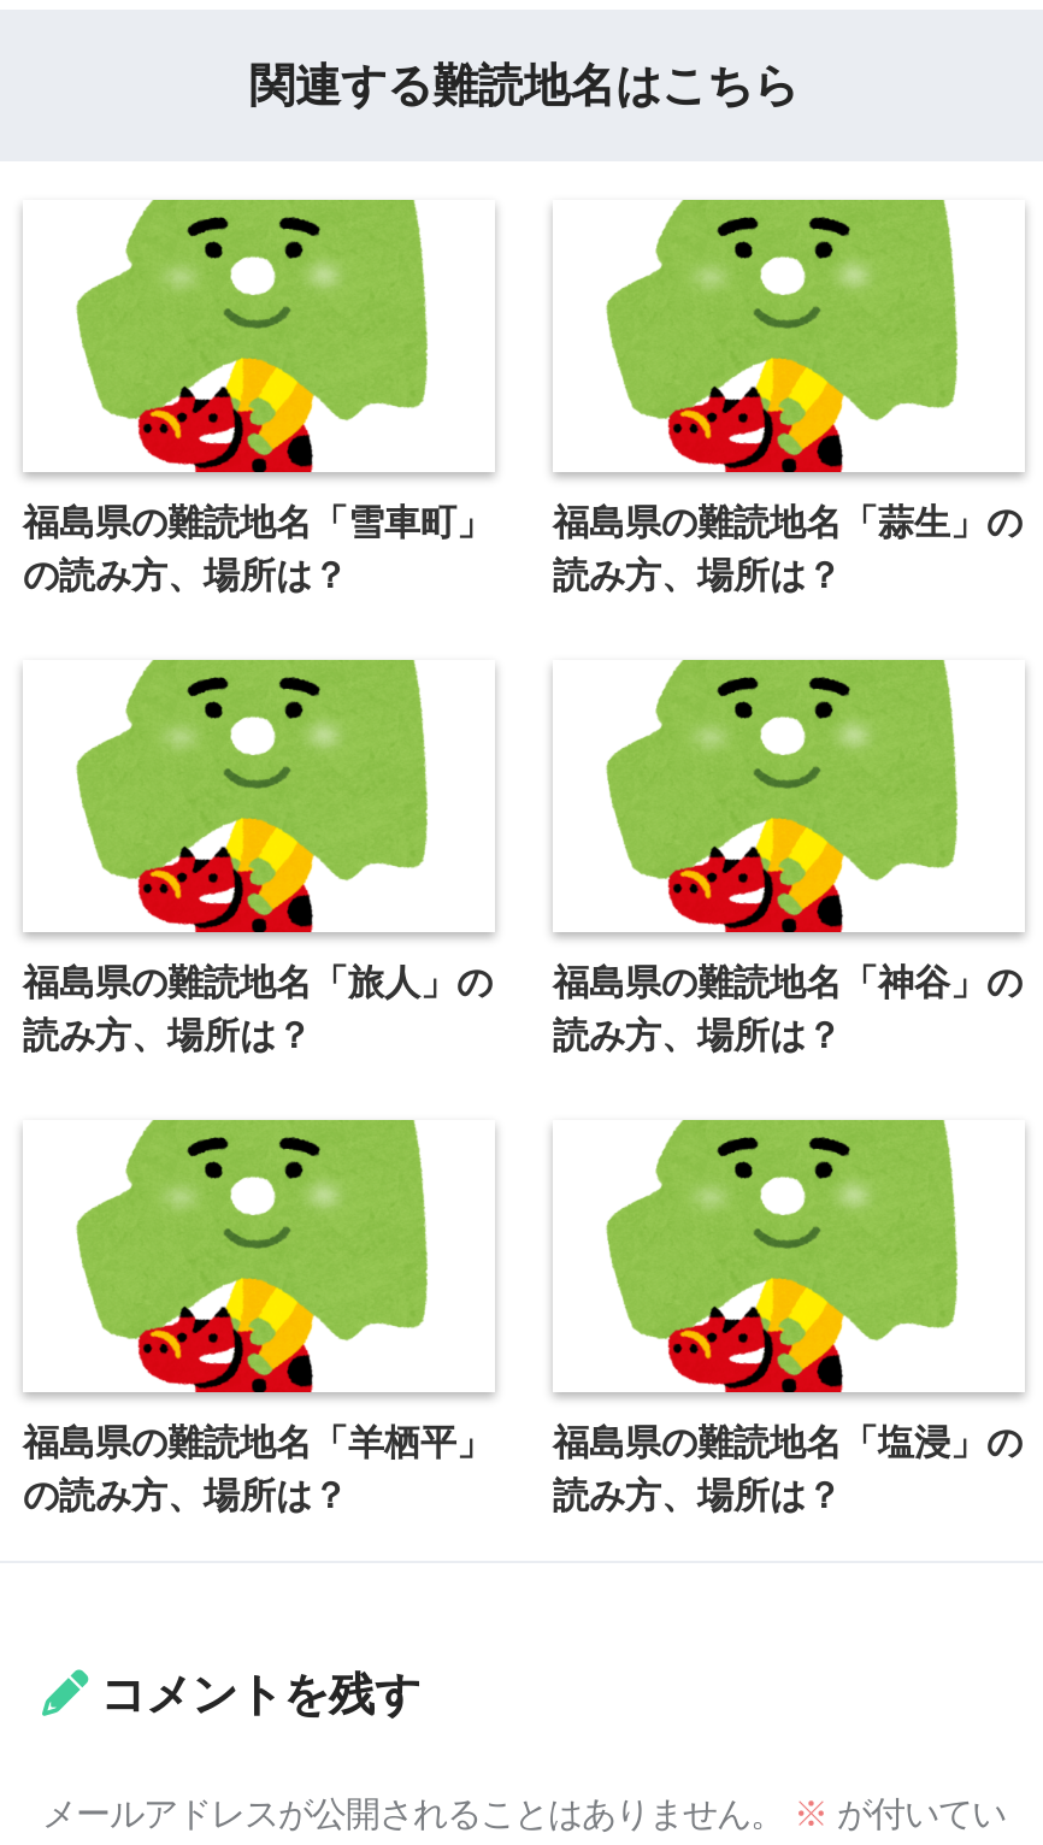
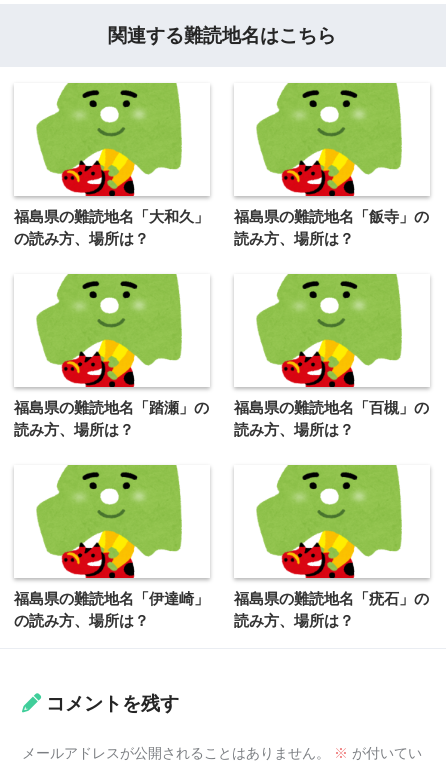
- 福島県の難読地名「雪車町」
+ 福島県の難読地名「大和久」

- 福島県の難読地名「蒜生」の
+ 福島県の難読地名「飯寺」の

- 福島県の難読地名「旅人」の
+ 福島県の難読地名「踏瀬」の

- 福島県の難読地名「神谷」の
+ 福島県の難読地名「百槻」の

- 福島県の難読地名「羊栖平」
+ 福島県の難読地名「伊達崎」

- 福島県の難読地名「塩浸」の
+ 福島県の難読地名「疣石」の
